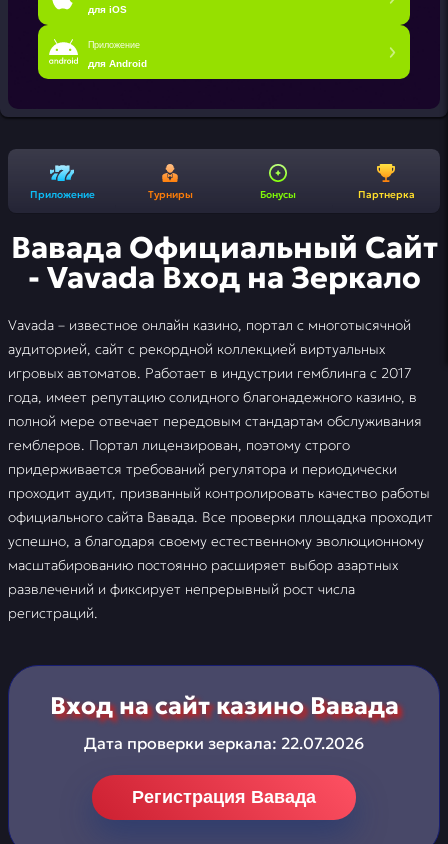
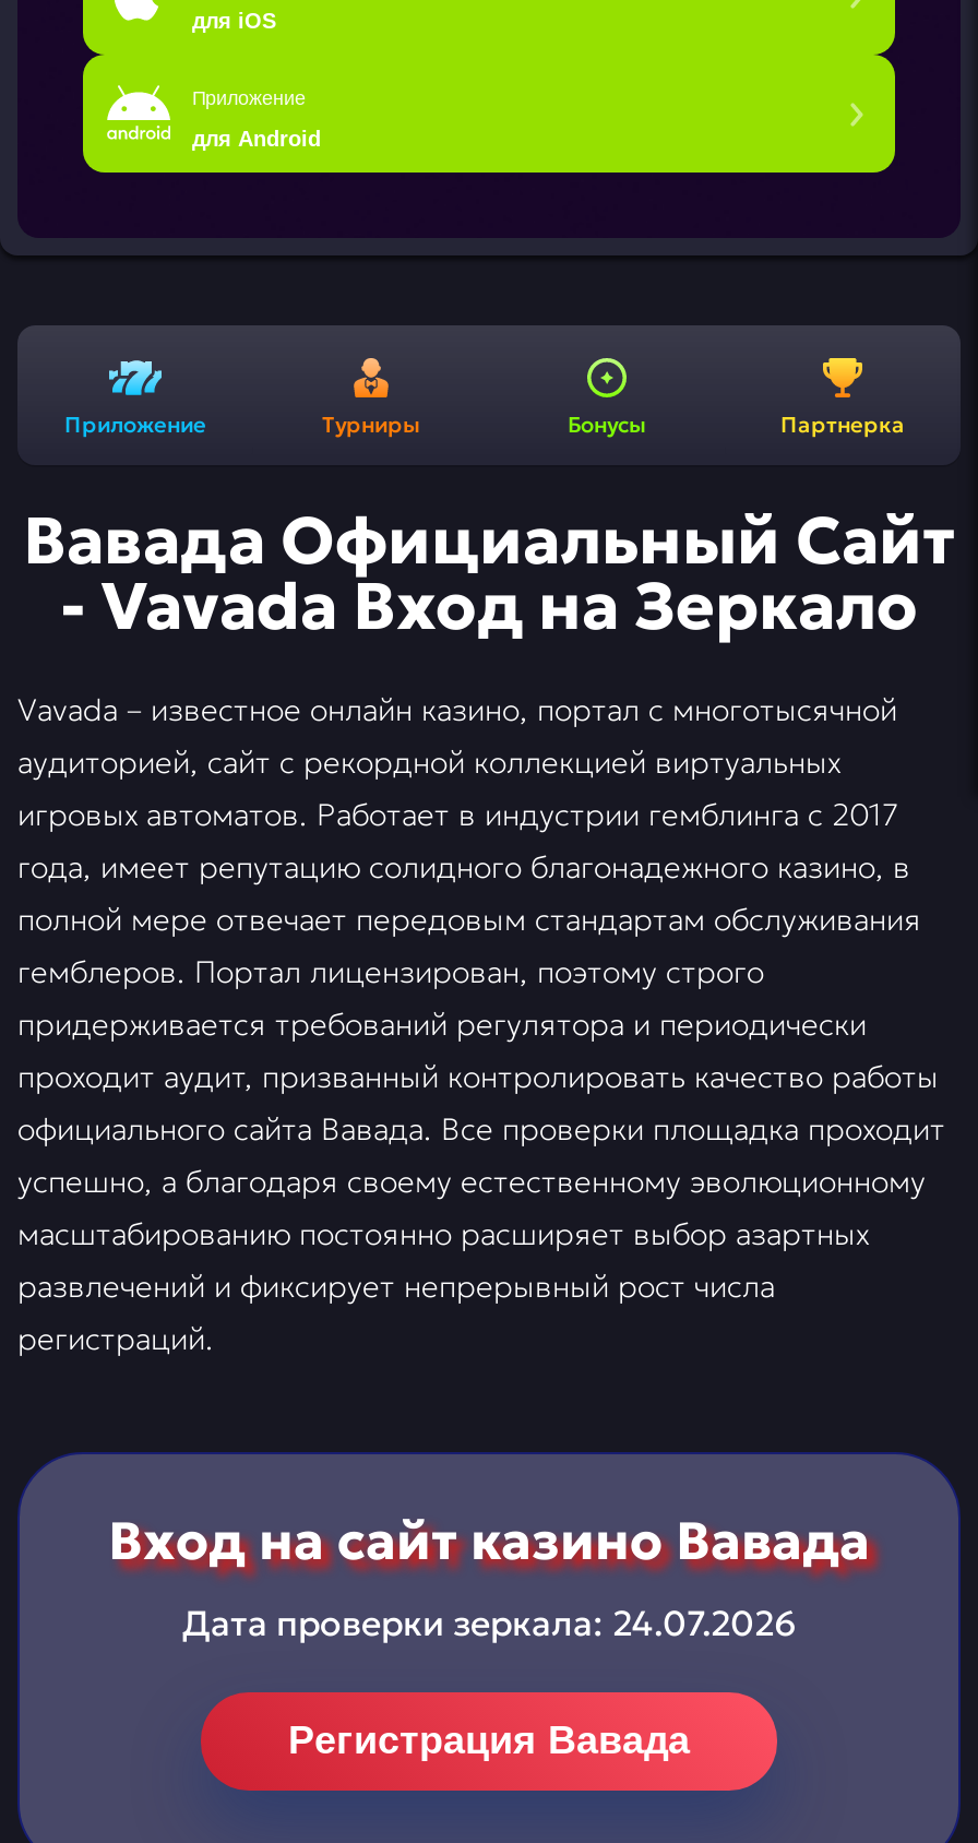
- Дата проверки зеркала: 22.07.2026
+ Дата проверки зеркала: 24.07.2026
